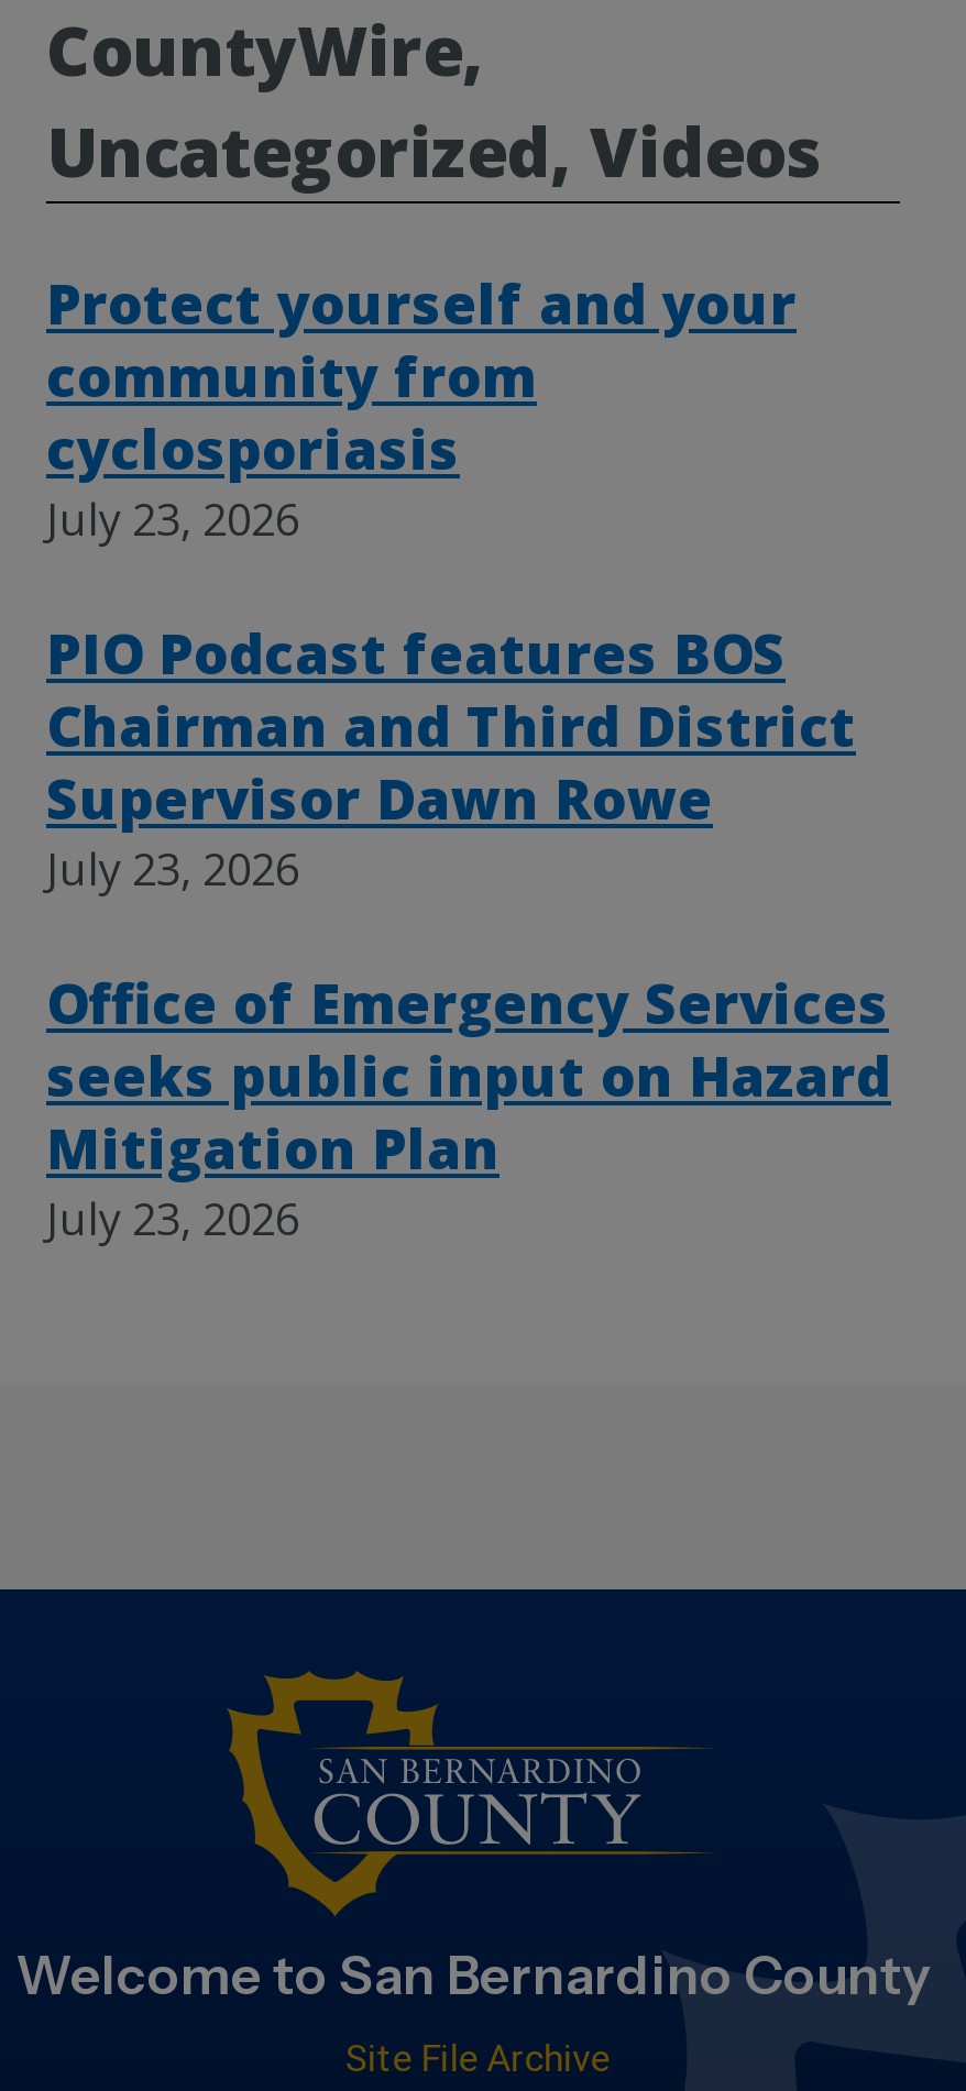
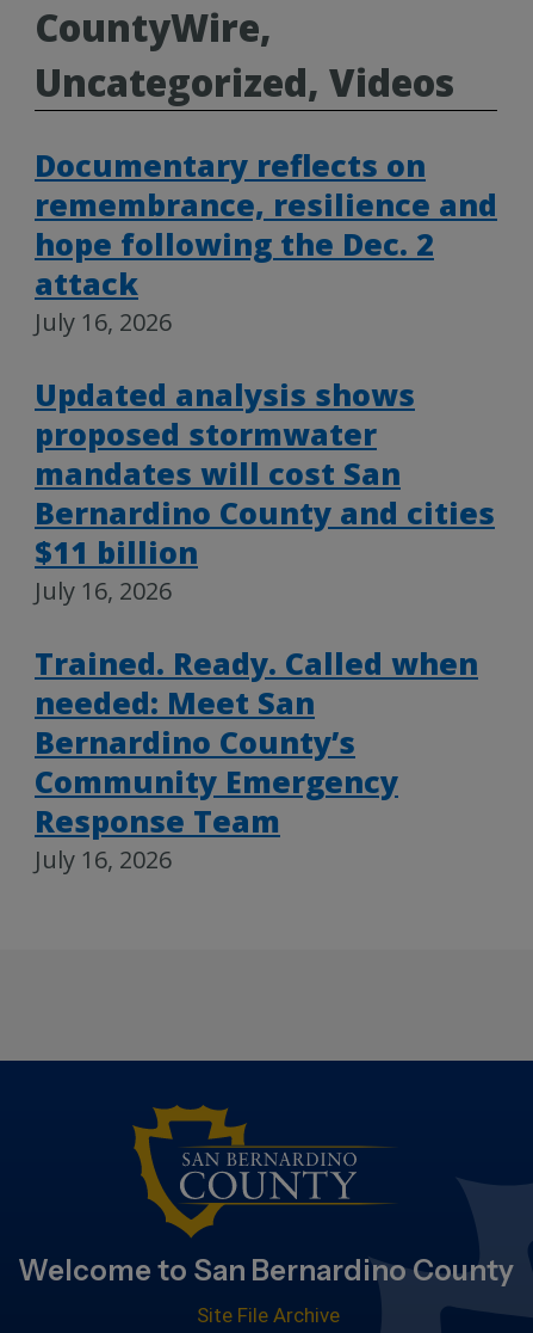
- Protect yourself and your
- community from
- cyclosporiasis
- July 23, 2026
+ Documentary reflects on
+ remembrance, resilience and
+ hope following the Dec. 2
+ attack
+ July 16, 2026

- PIO Podcast features BOS
- Chairman and Third District
- Supervisor Dawn Rowe
- July 23, 2026
+ Updated analysis shows
+ proposed stormwater
+ mandates will cost San
+ Bernardino County and cities
+ $11 billion
+ July 16, 2026

- Office of Emergency Services
- seeks public input on Hazard
- Mitigation Plan
- July 23, 2026
+ Trained. Ready. Called when
+ needed: Meet San
+ Bernardino County’s
+ Community Emergency
+ Response Team
+ July 16, 2026
